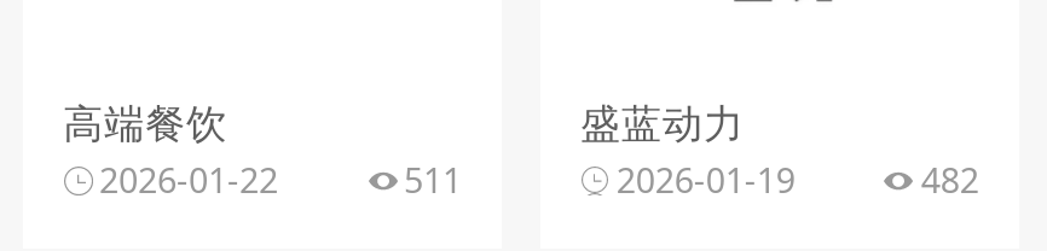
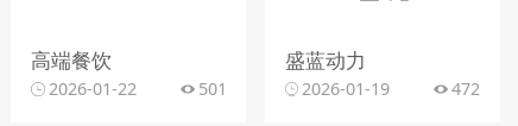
- 511
+ 501

- 482
+ 472
